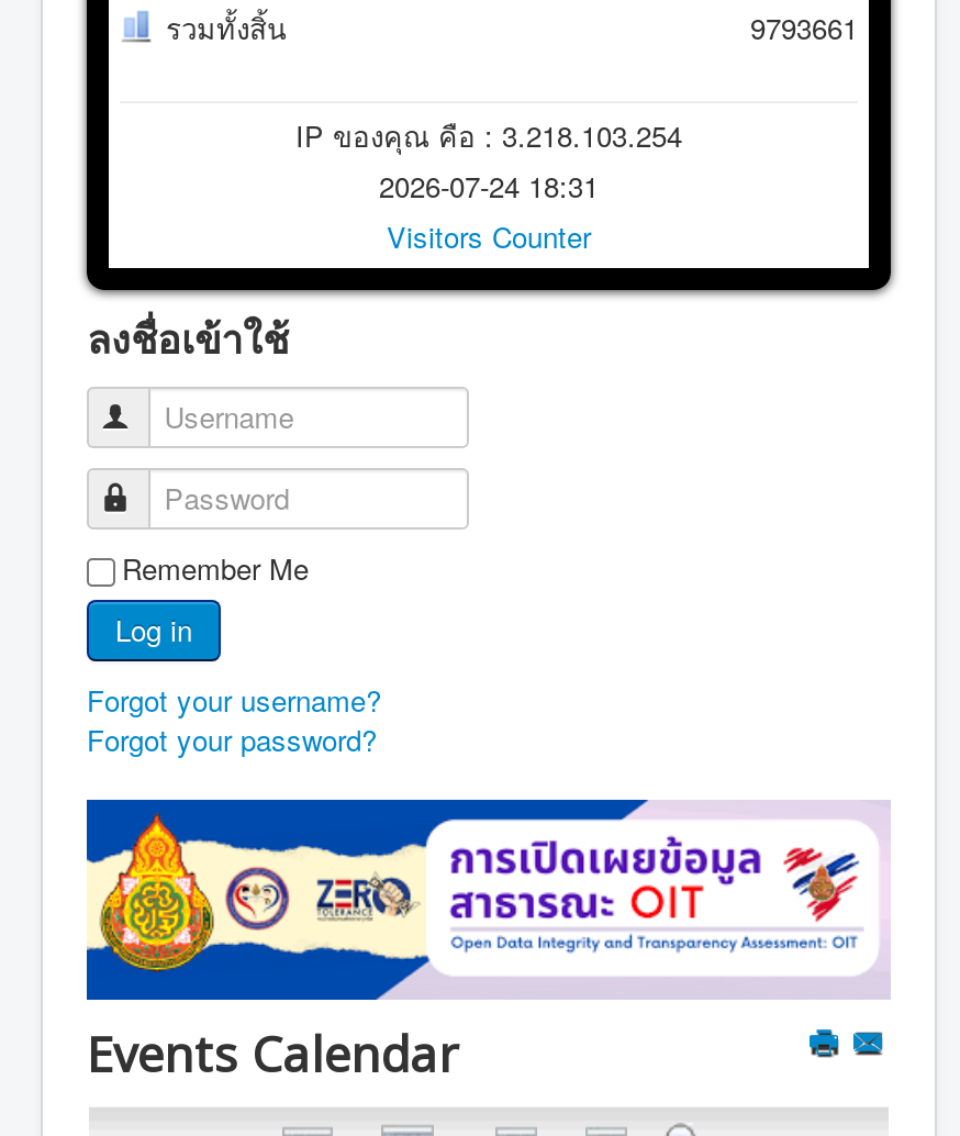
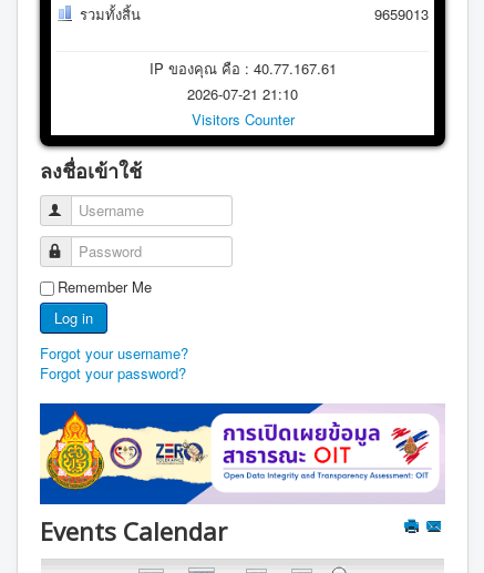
- 9793661
+ 9659013

- IP ของคุณ คือ : 3.218.103.254
+ IP ของคุณ คือ : 40.77.167.61

- 2026-07-24 18:31
+ 2026-07-21 21:10
